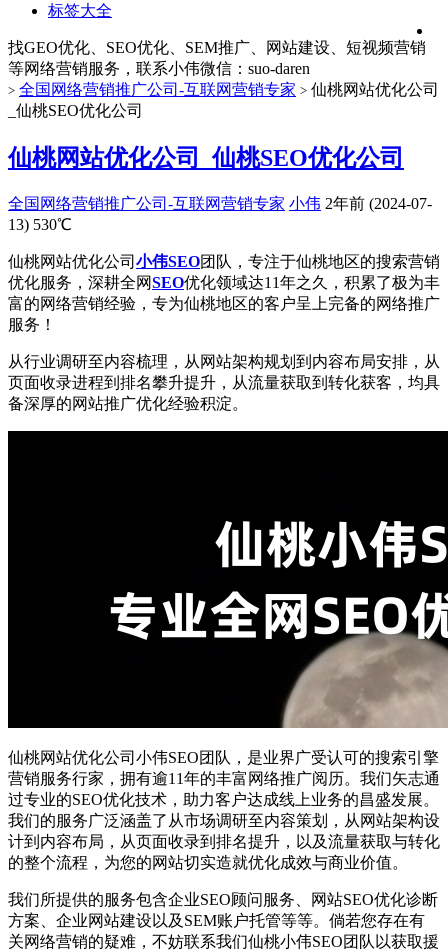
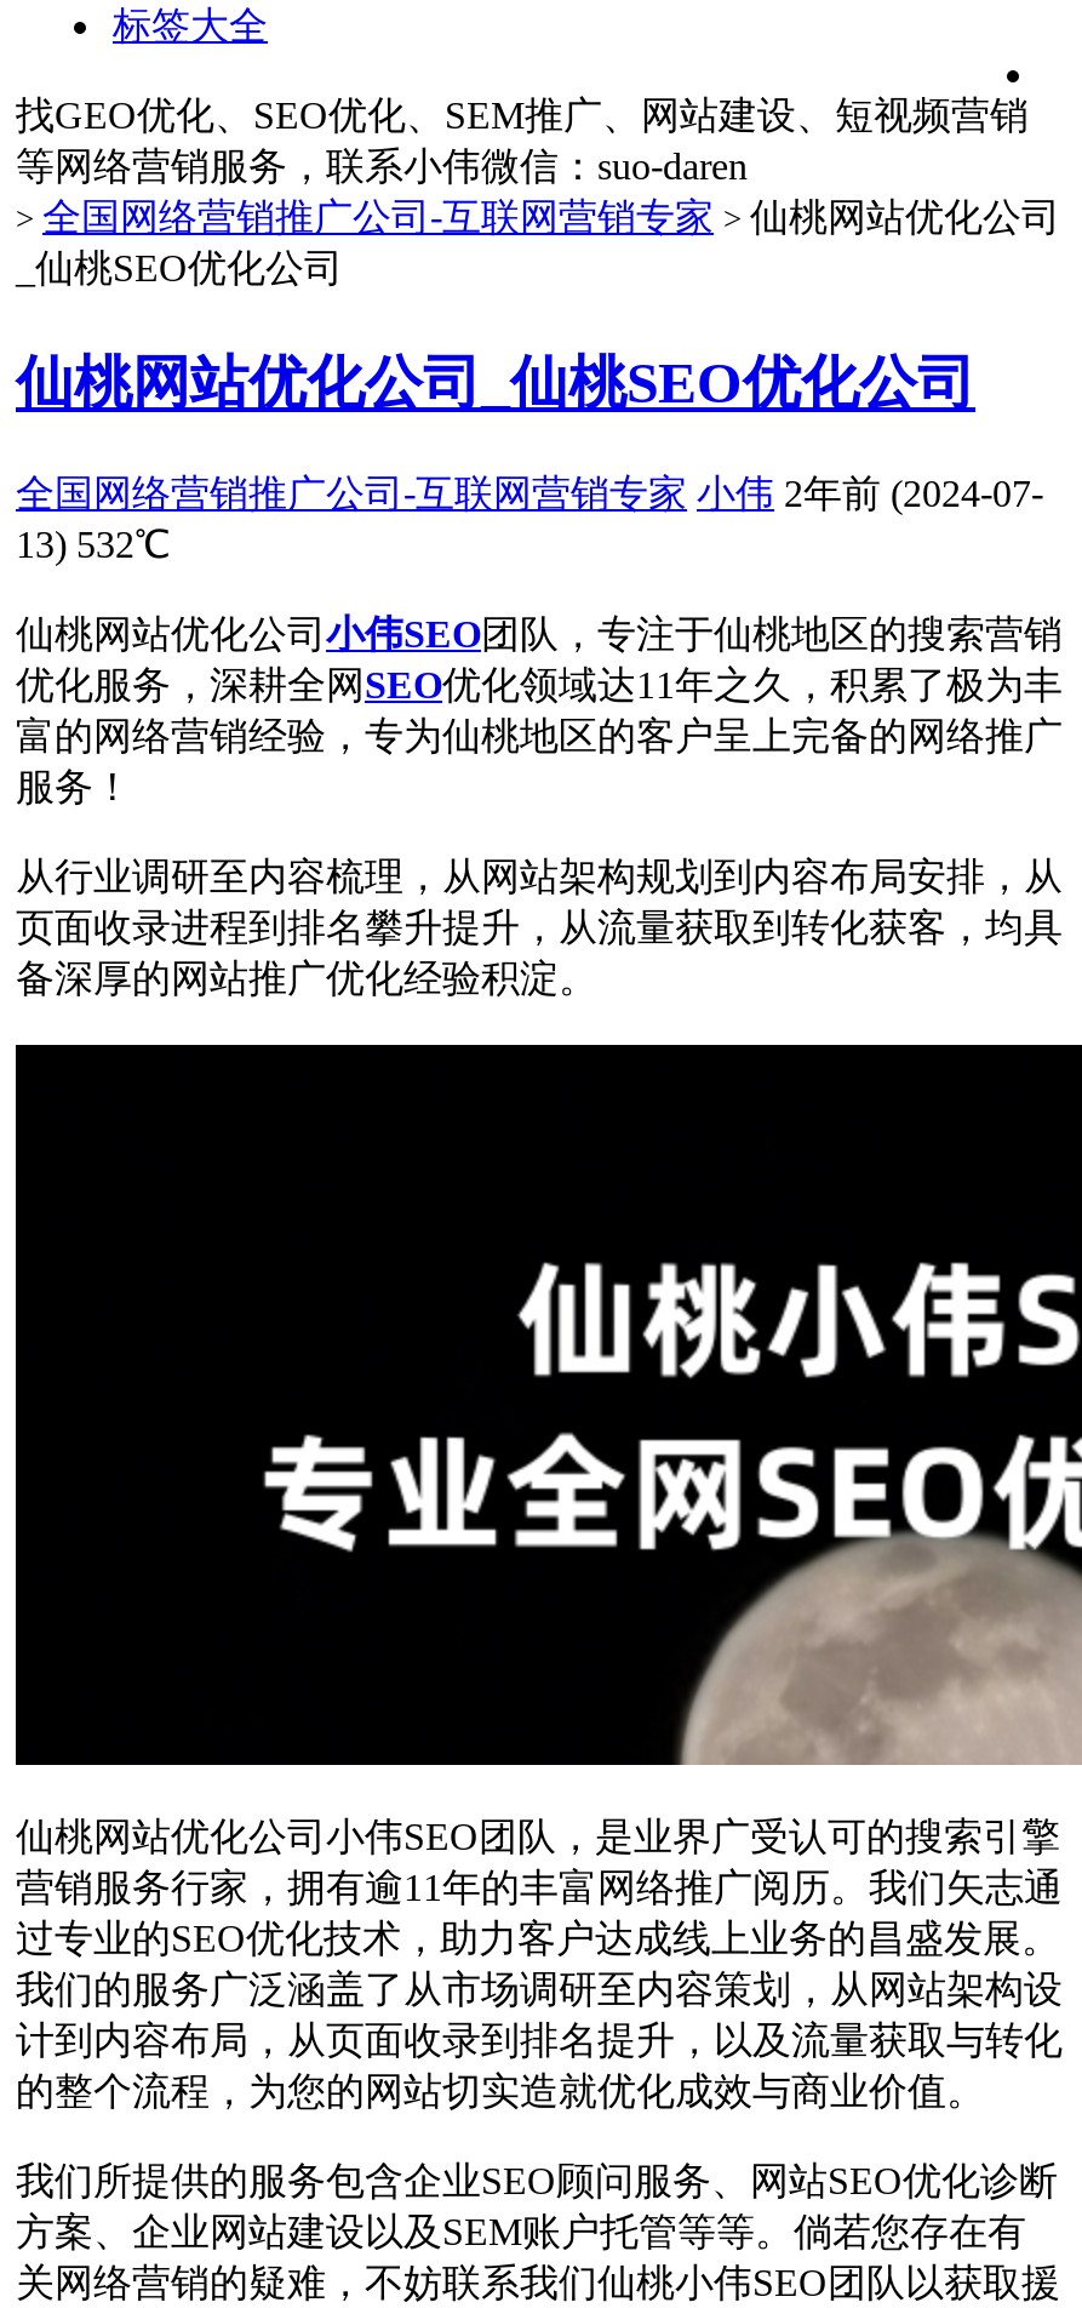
- 13) 530℃
+ 13) 532℃
